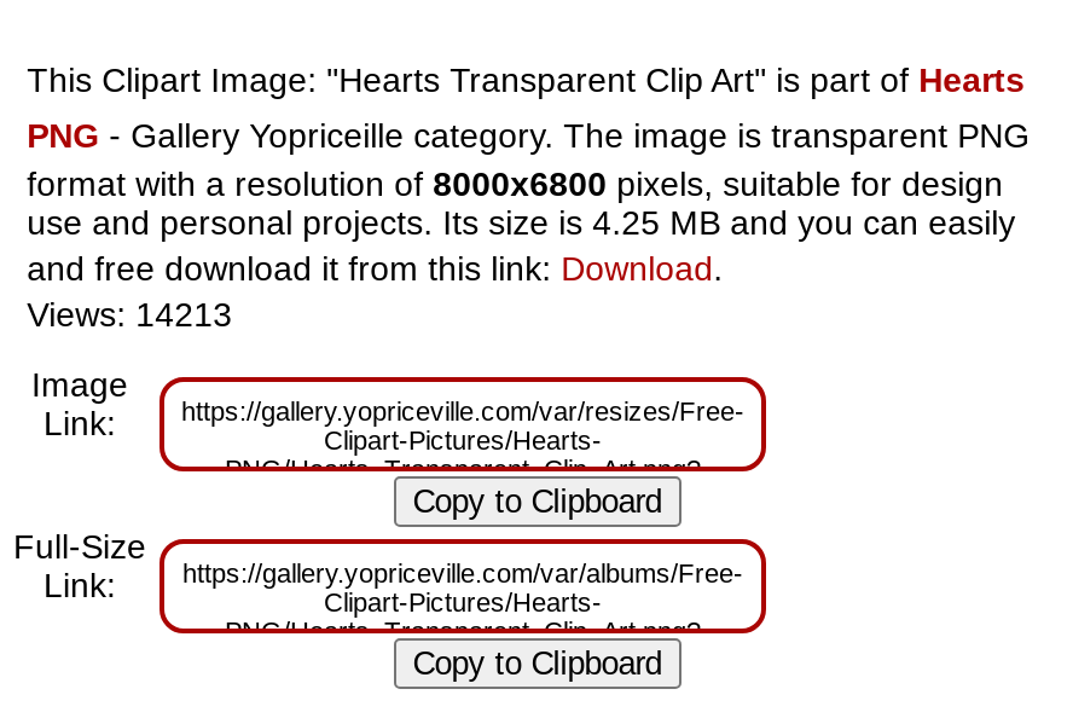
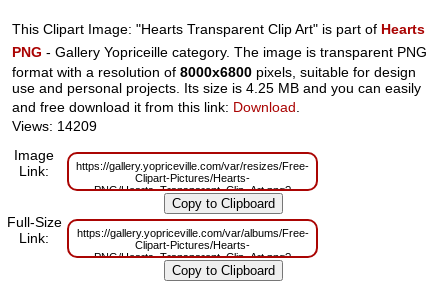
- Views: 14213
+ Views: 14209
